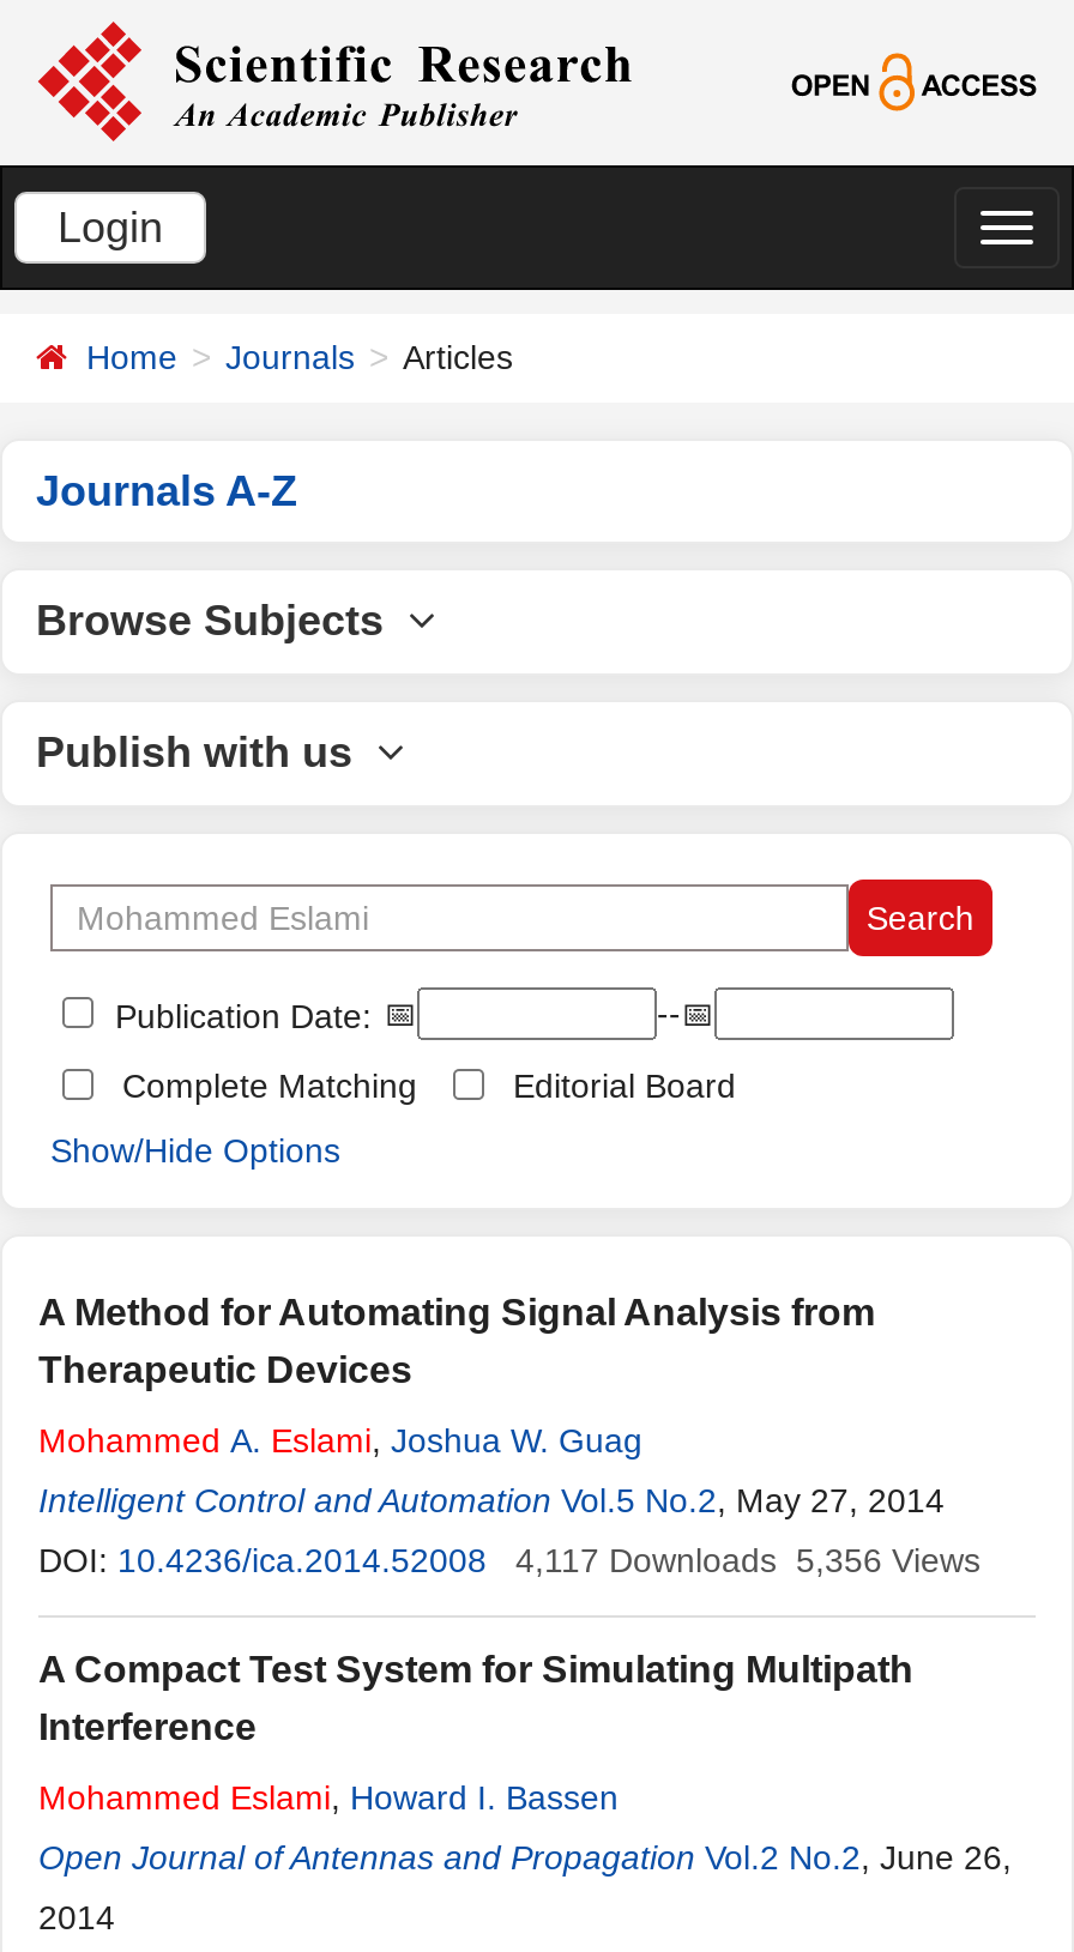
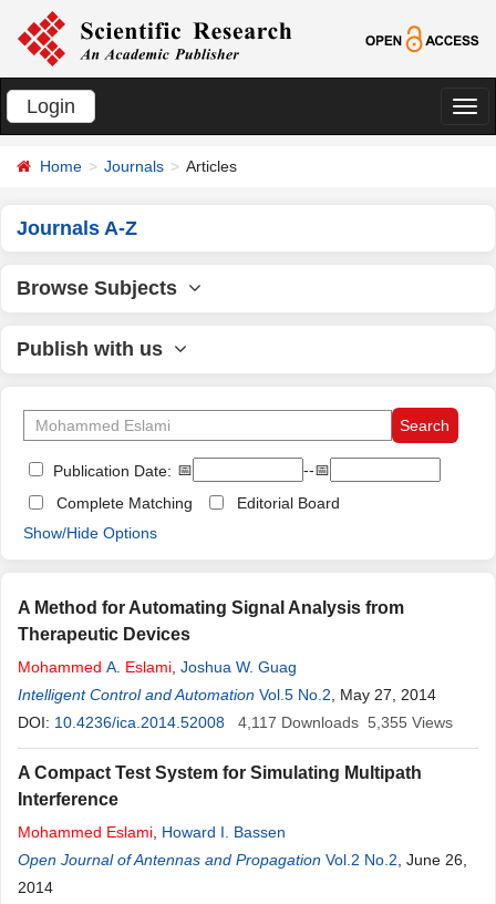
- 4,117 Downloads 5,356 Views
+ 4,117 Downloads 5,355 Views
